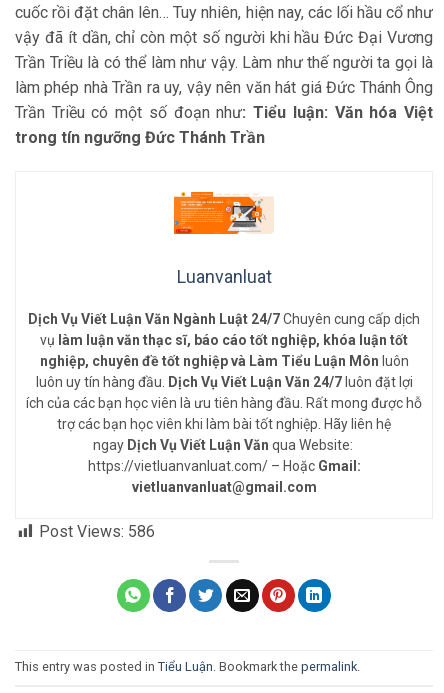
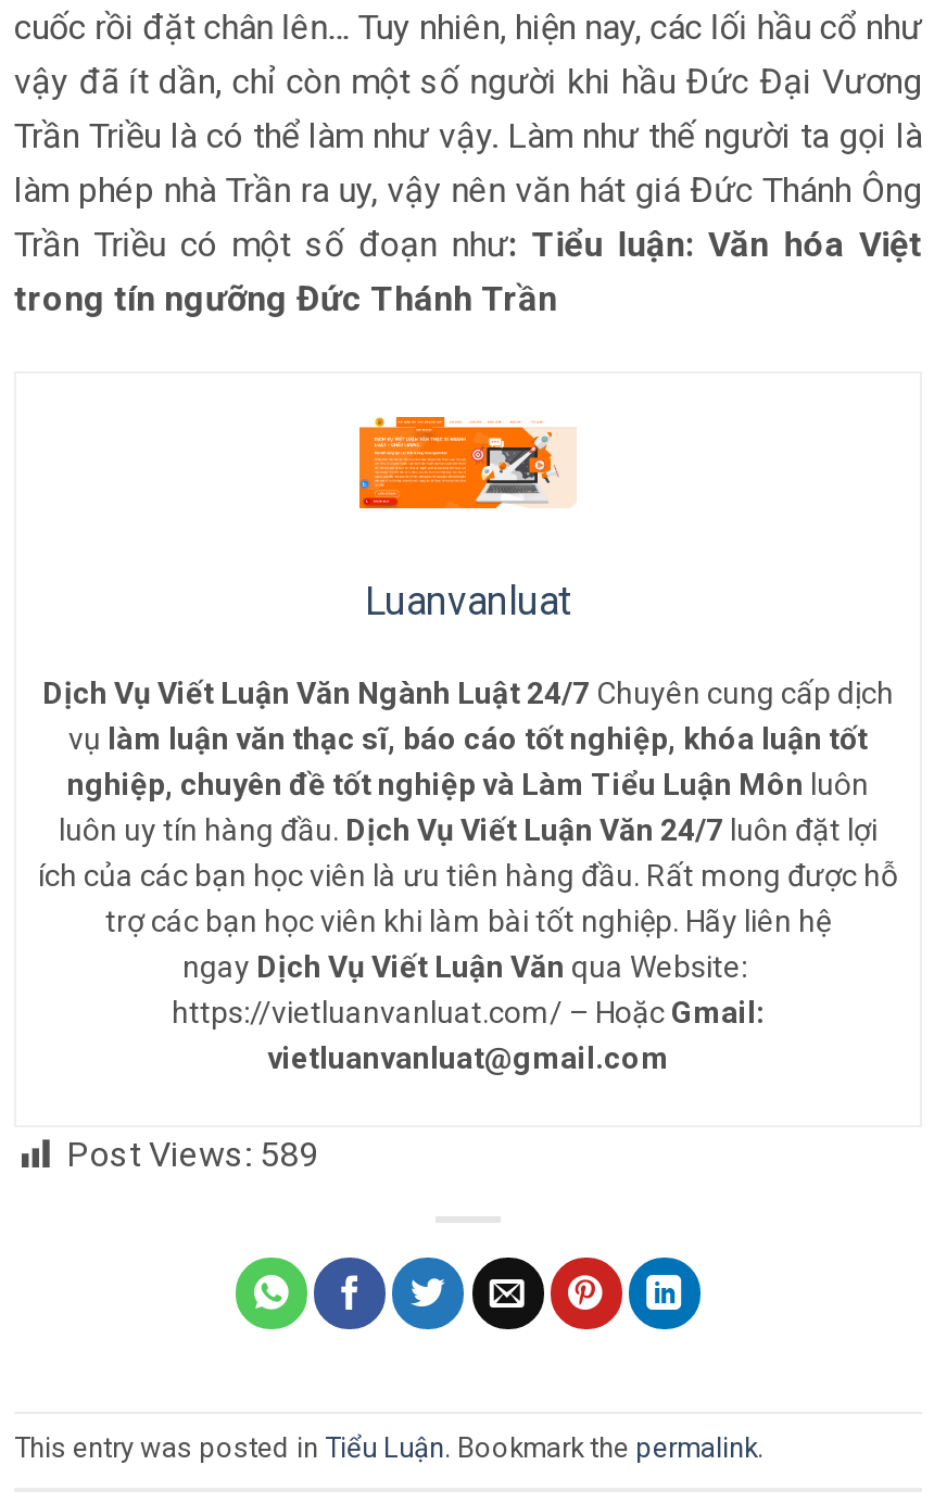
- Post Views: 586
+ Post Views: 589
